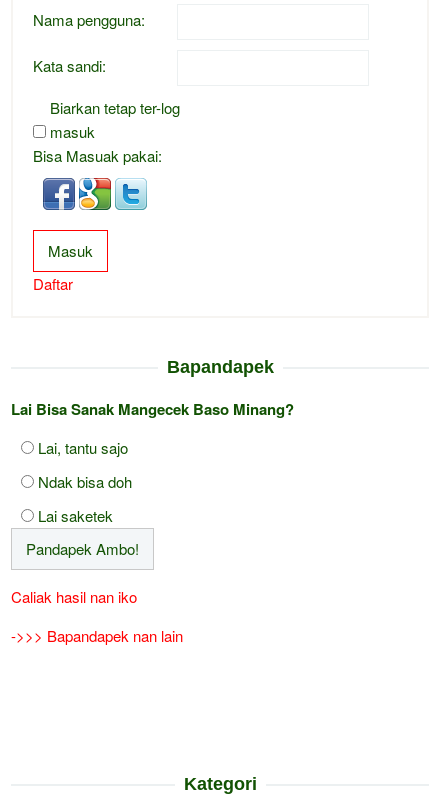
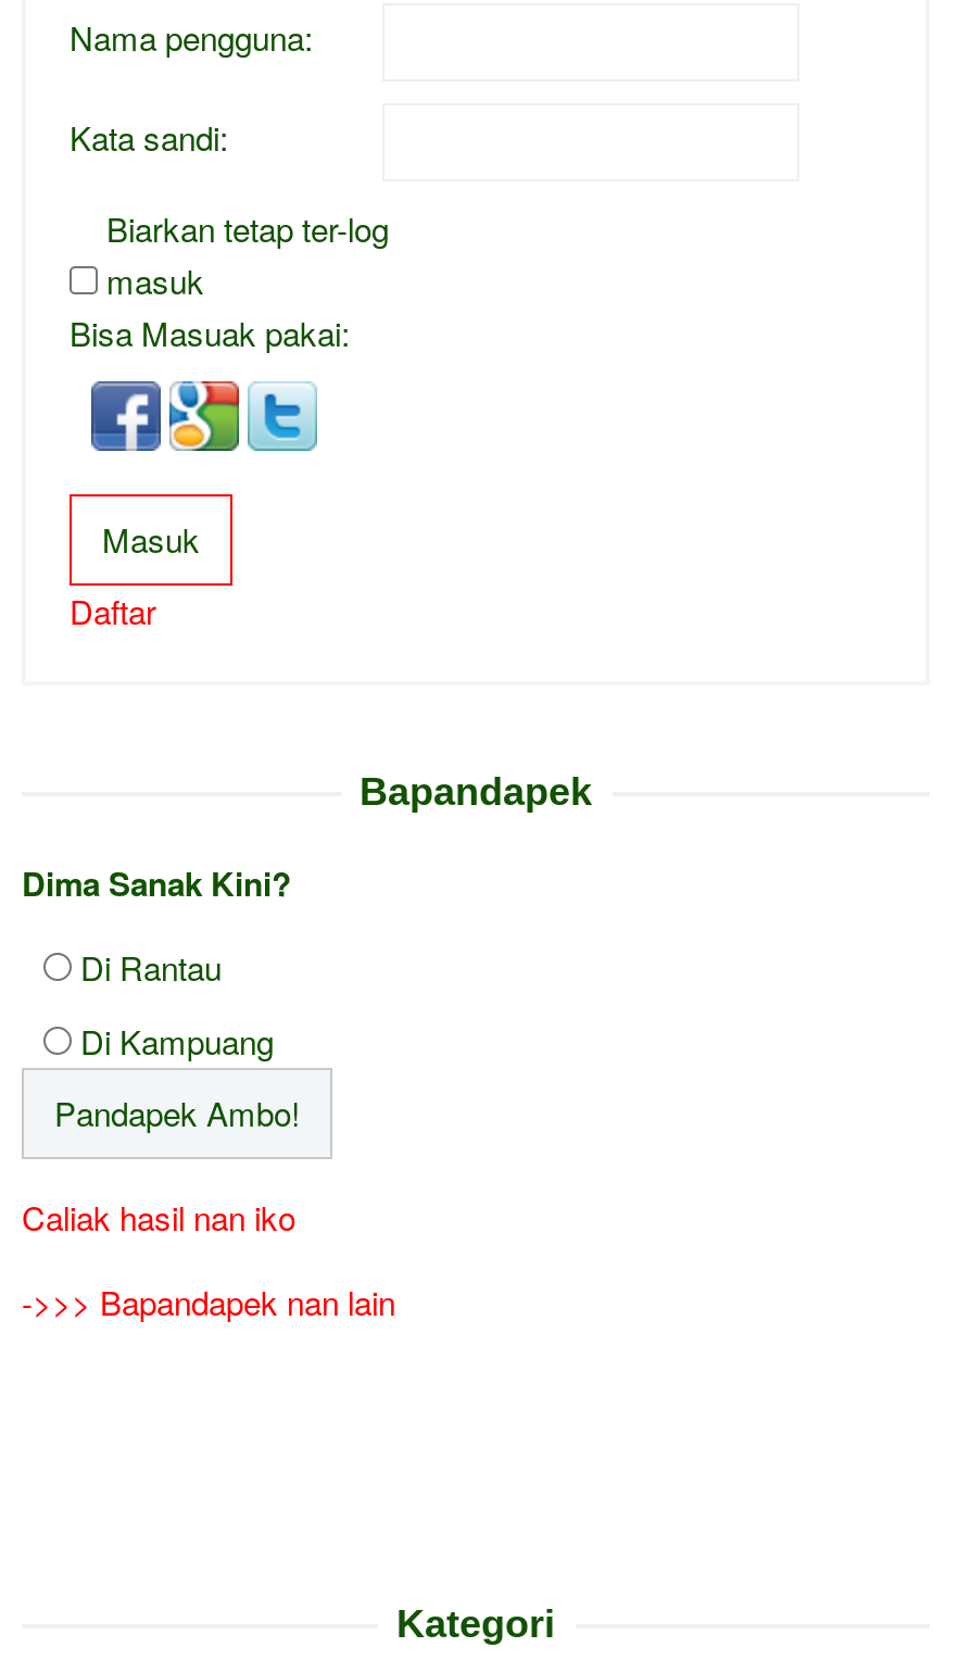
- Lai Bisa Sanak Mangecek Baso Minang?
- Lai, tantu sajo
- Ndak bisa doh
- Lai saketek
+ Dima Sanak Kini?
+ Di Rantau
+ Di Kampuang
